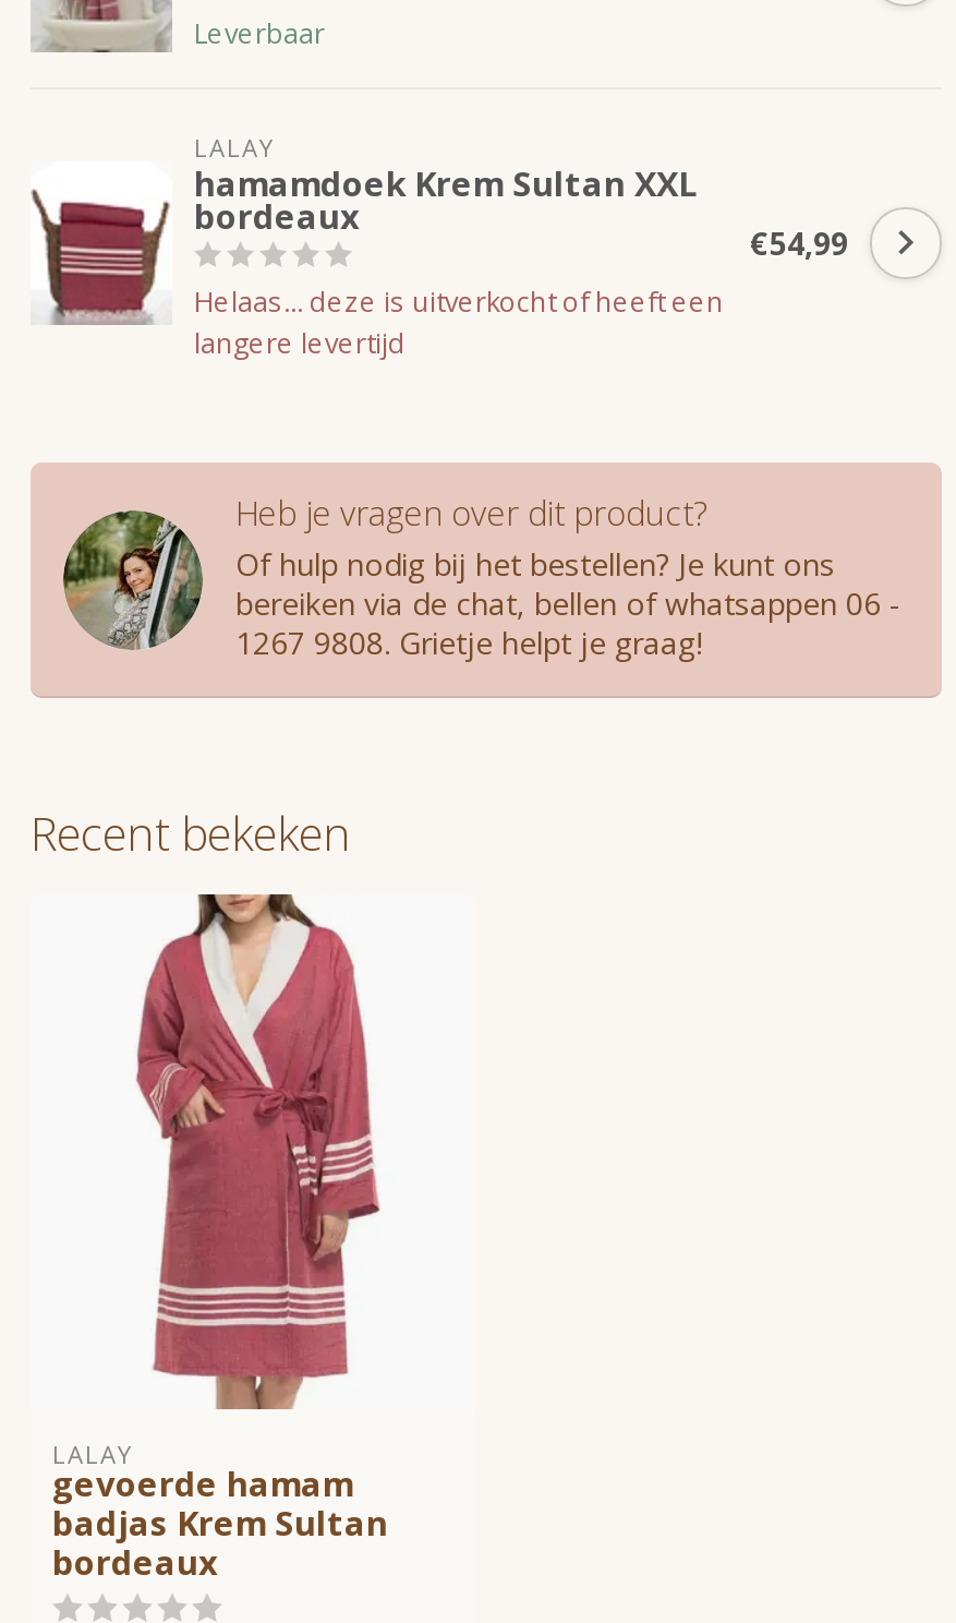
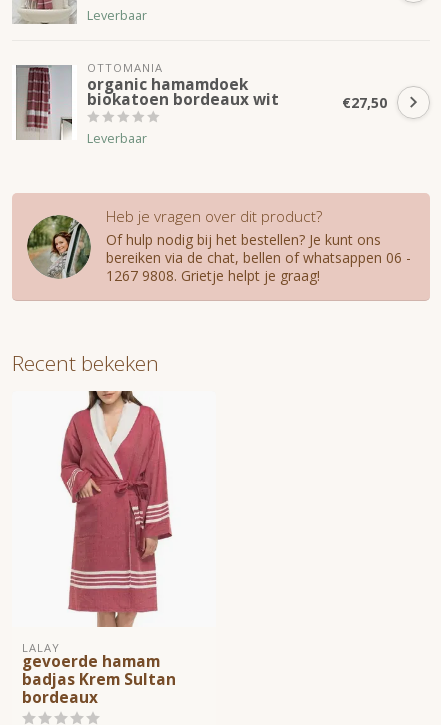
- [image]
- LALAY
- hamamdoek Krem Sultan XXL
- bordeaux
+ [image]
+ OTTOMANIA
+ organic hamamdoek
+ biokatoen bordeaux wit

- €54,99
+ €27,50

- Helaas... deze is uitverkocht of heeft een
- langere levertijd
+ Leverbaar
